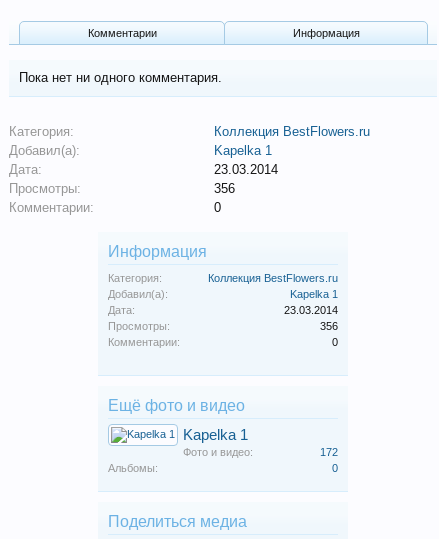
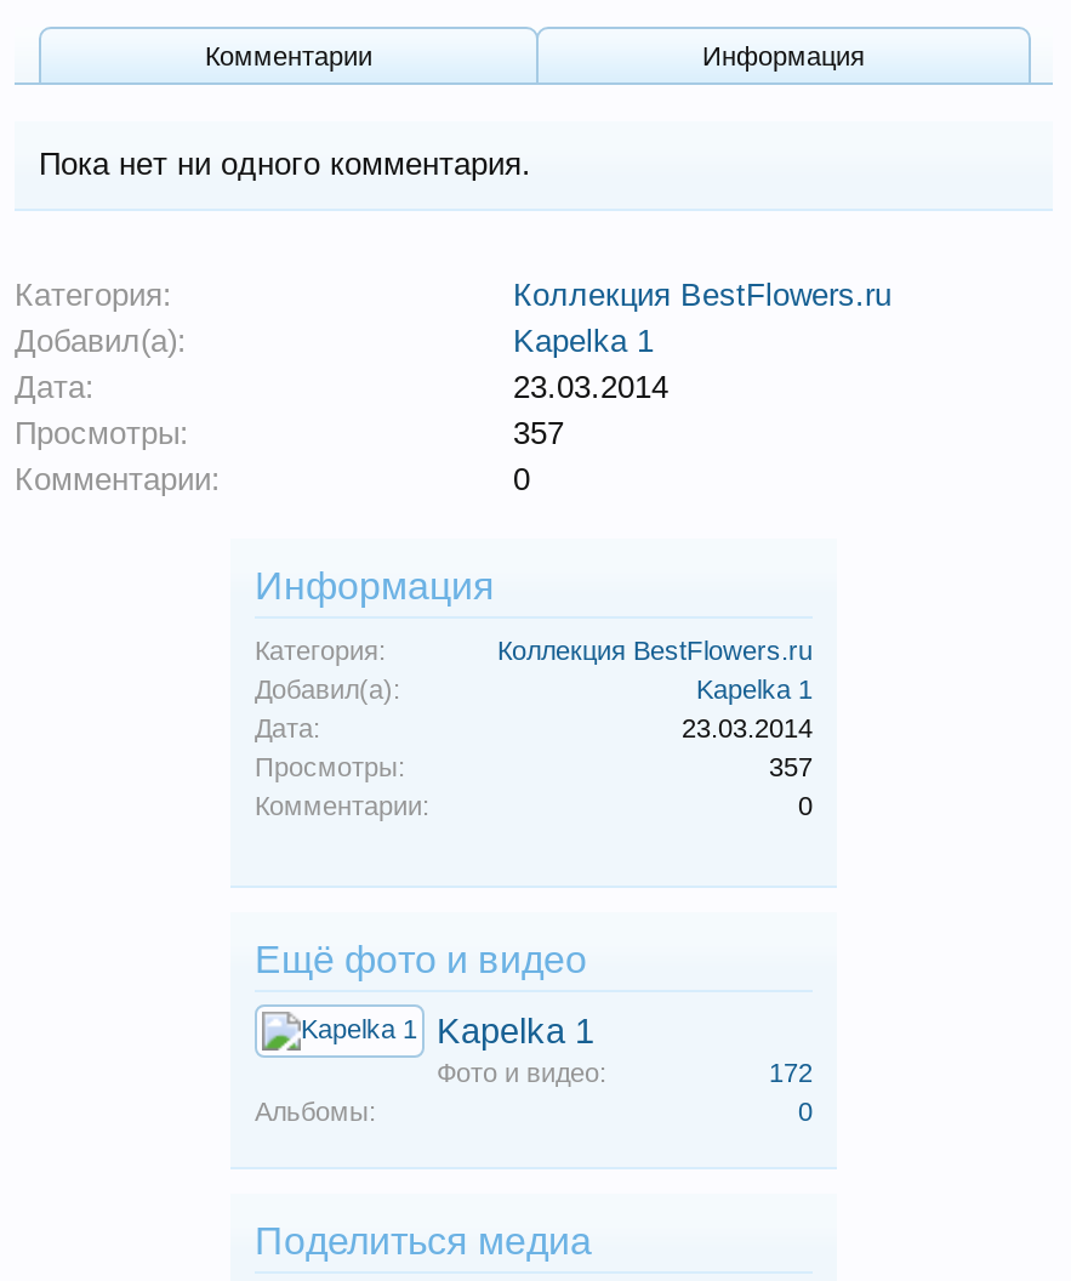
- 356
+ 357

- 356
+ 357
